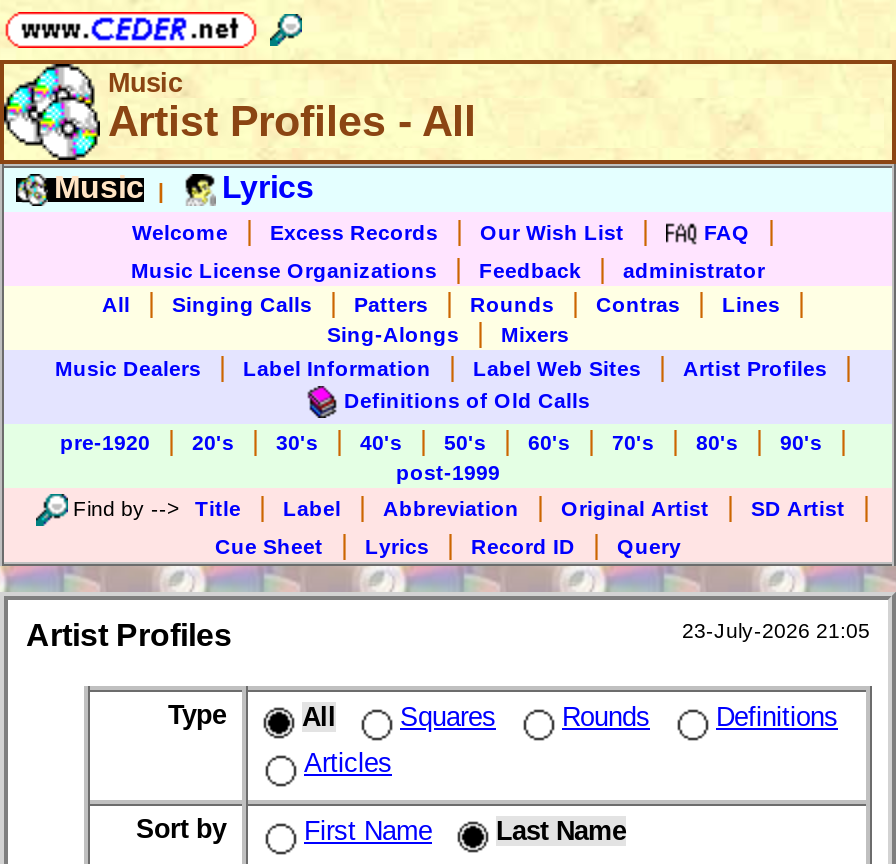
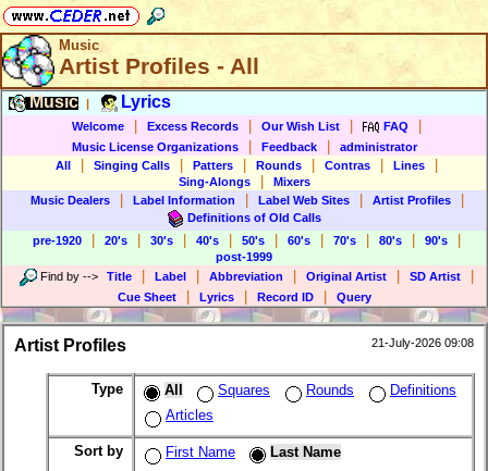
- 23-July-2026 21:05
+ 21-July-2026 09:08
